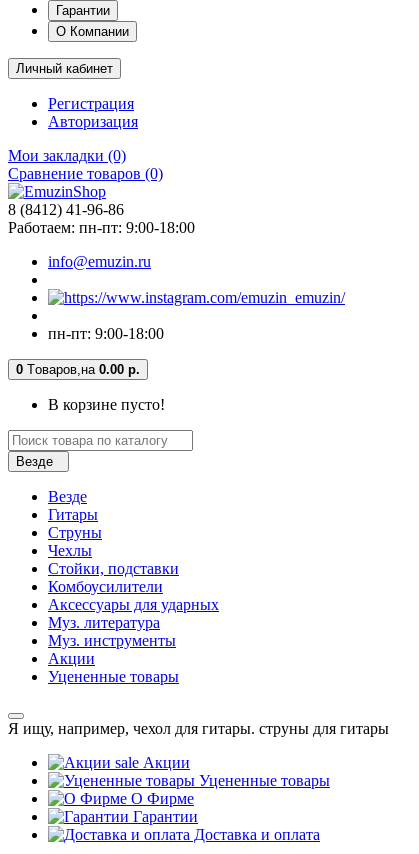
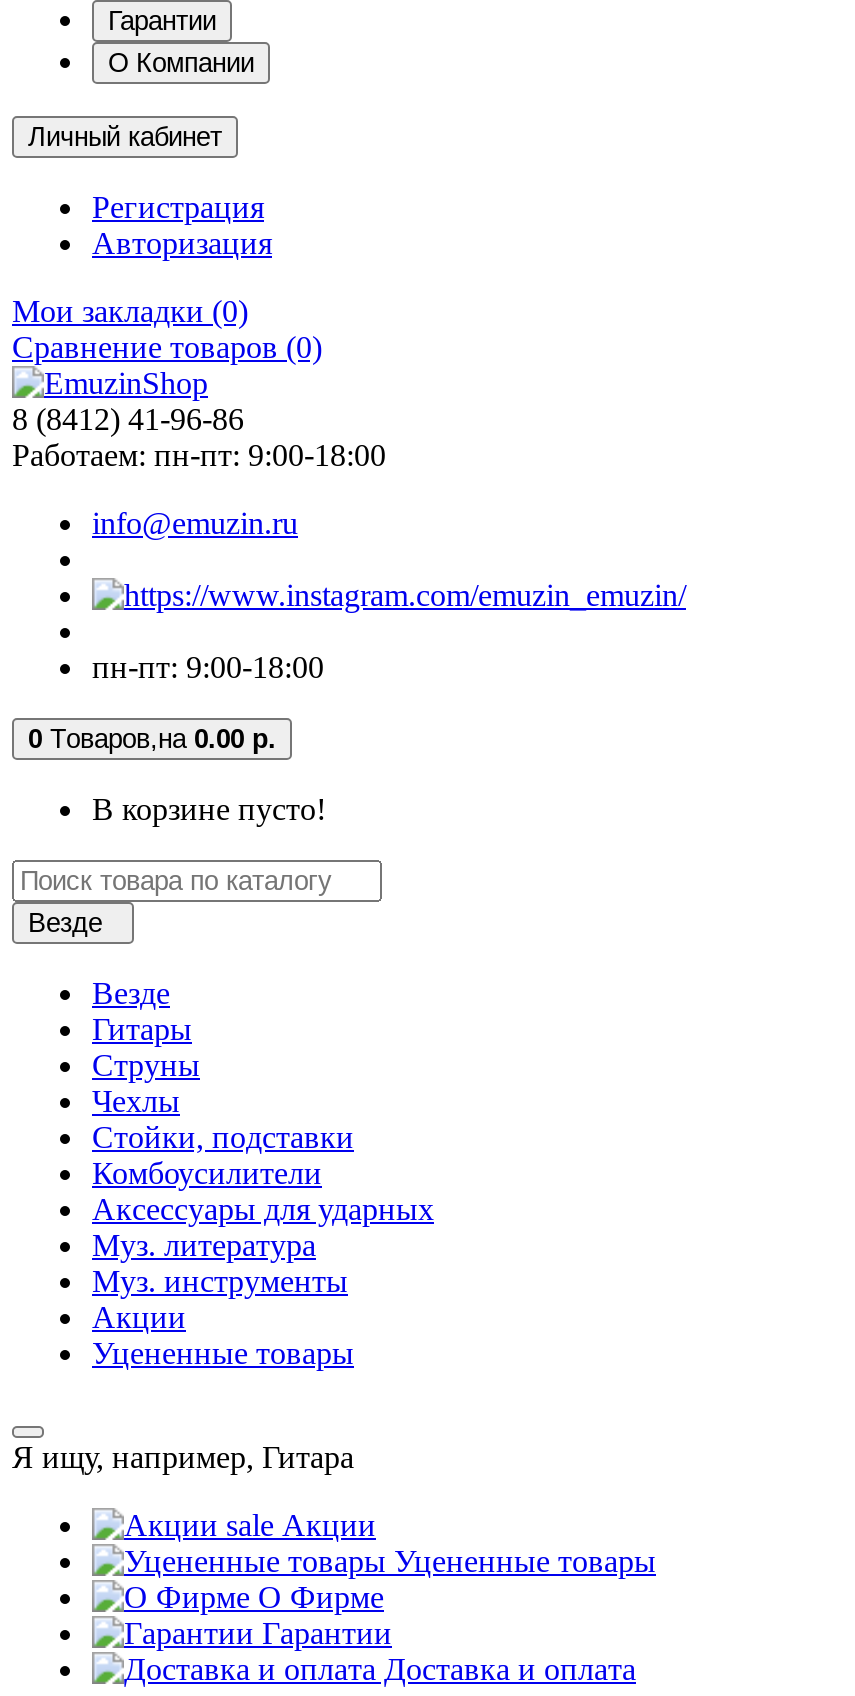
- Я ищу, например, чехол для гитары. струны для гитары
+ Я ищу, например, Гитара
